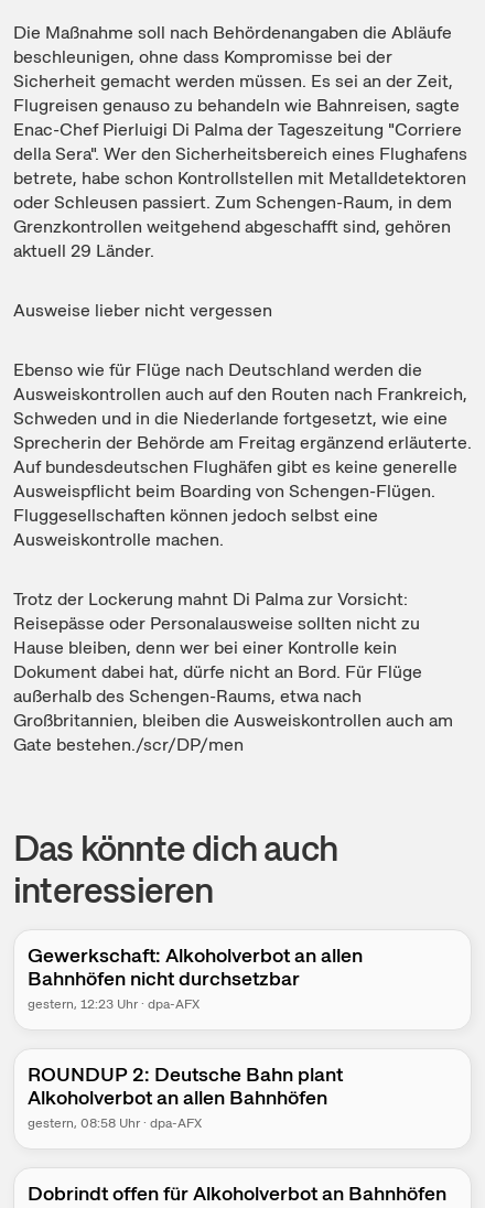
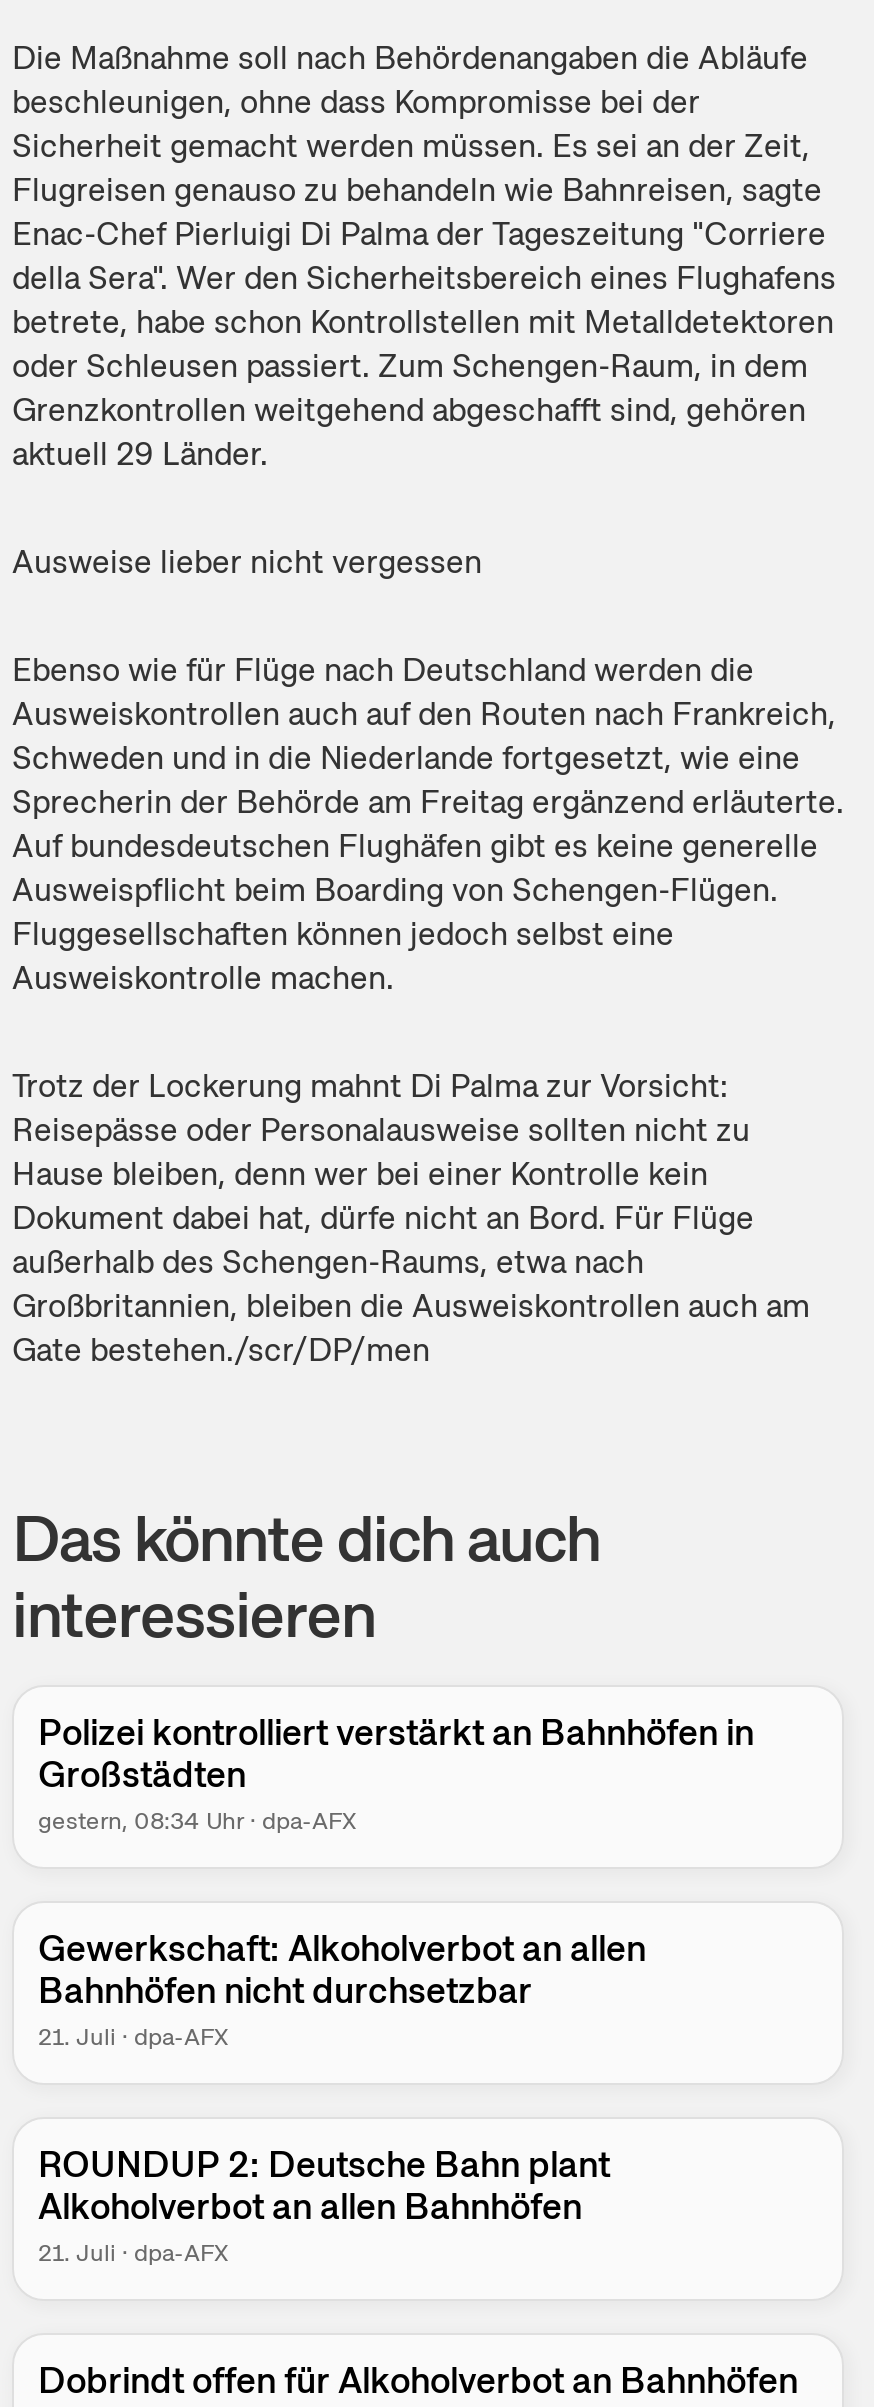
+ Polizei kontrolliert verstärkt an Bahnhöfen in
+ Großstädten
+ gestern, 08:34 Uhr · dpa-AFX

- gestern, 12:23 Uhr · dpa-AFX
+ 21. Juli · dpa-AFX

- gestern, 08:58 Uhr · dpa-AFX
+ 21. Juli · dpa-AFX
